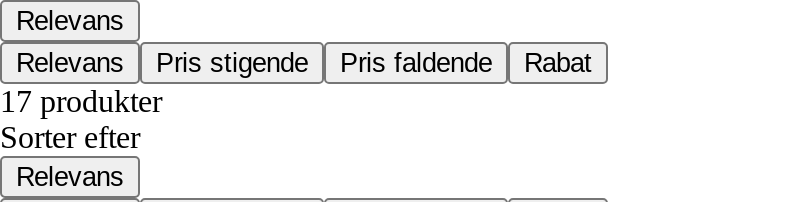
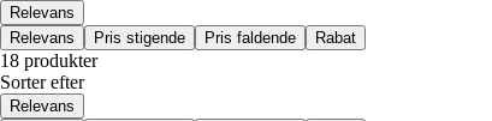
- 17 produkter
+ 18 produkter
